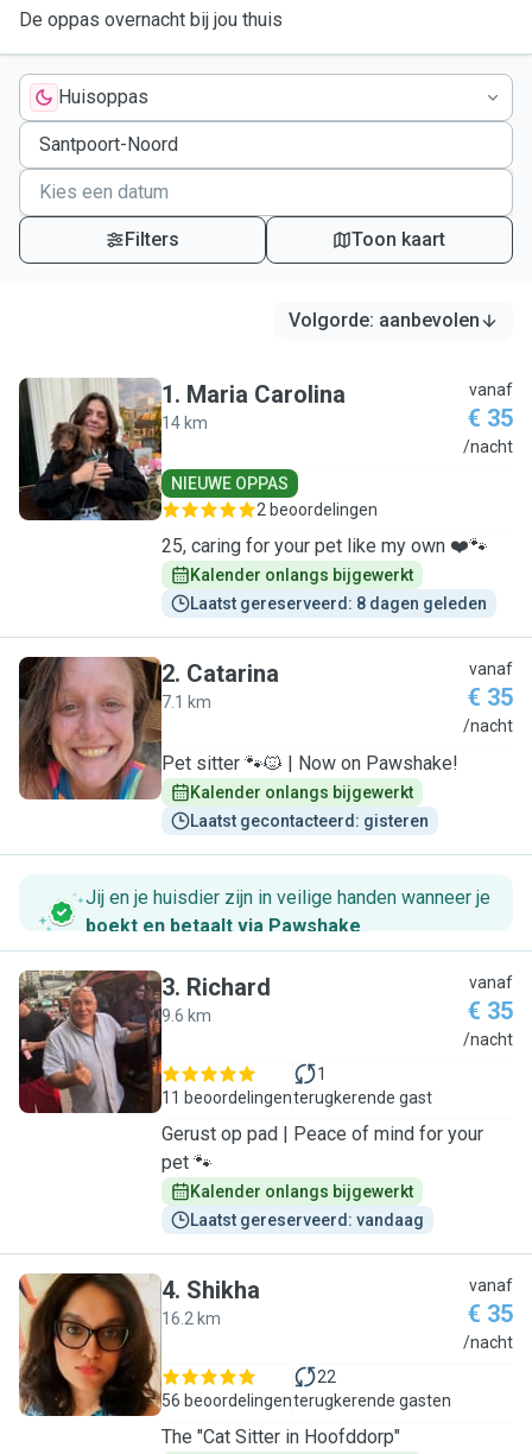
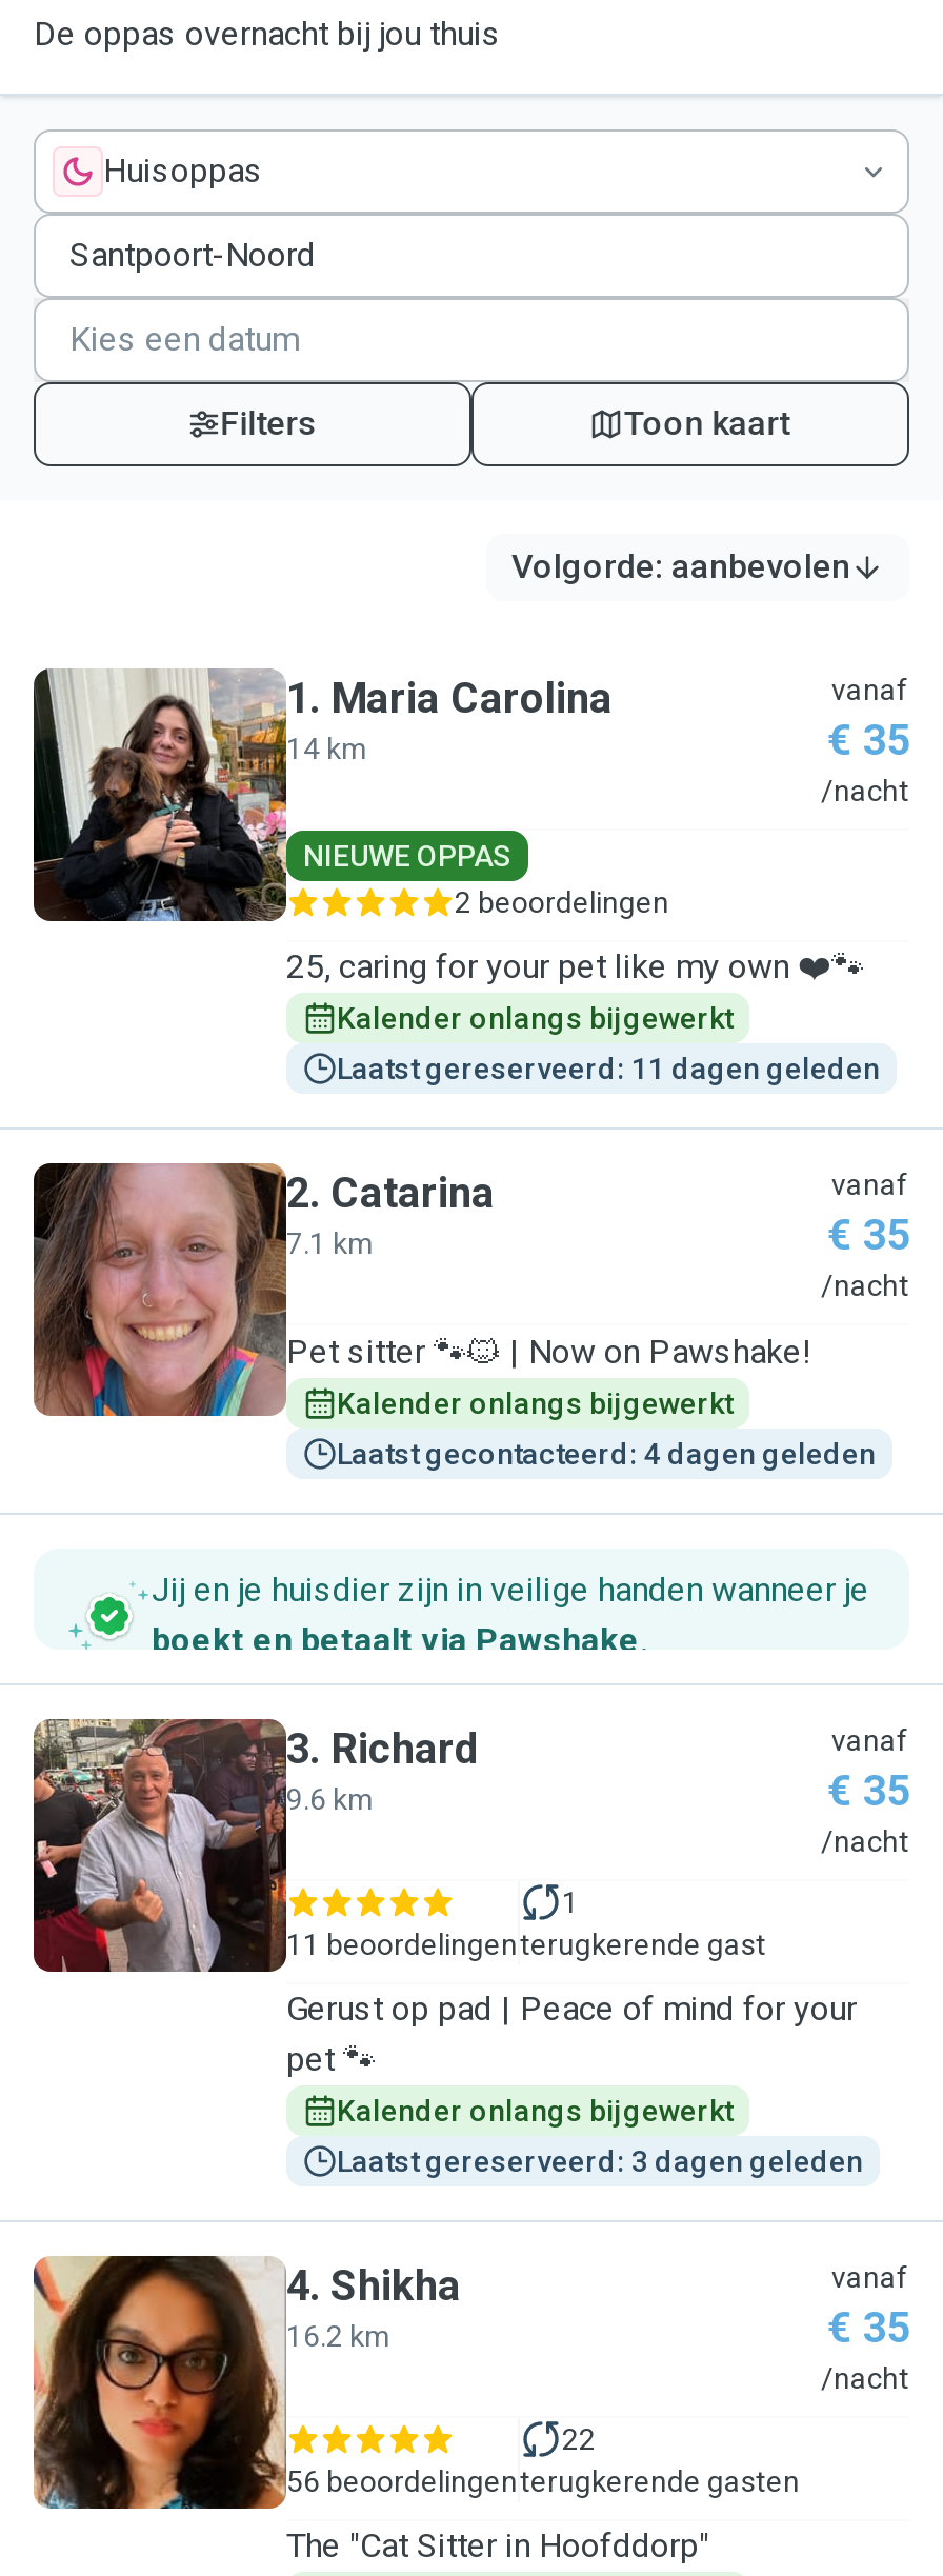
- Laatst gereserveerd: 8 dagen geleden
+ Laatst gereserveerd: 11 dagen geleden

- Laatst gecontacteerd: gisteren
+ Laatst gecontacteerd: 4 dagen geleden

- Laatst gereserveerd: vandaag
+ Laatst gereserveerd: 3 dagen geleden
